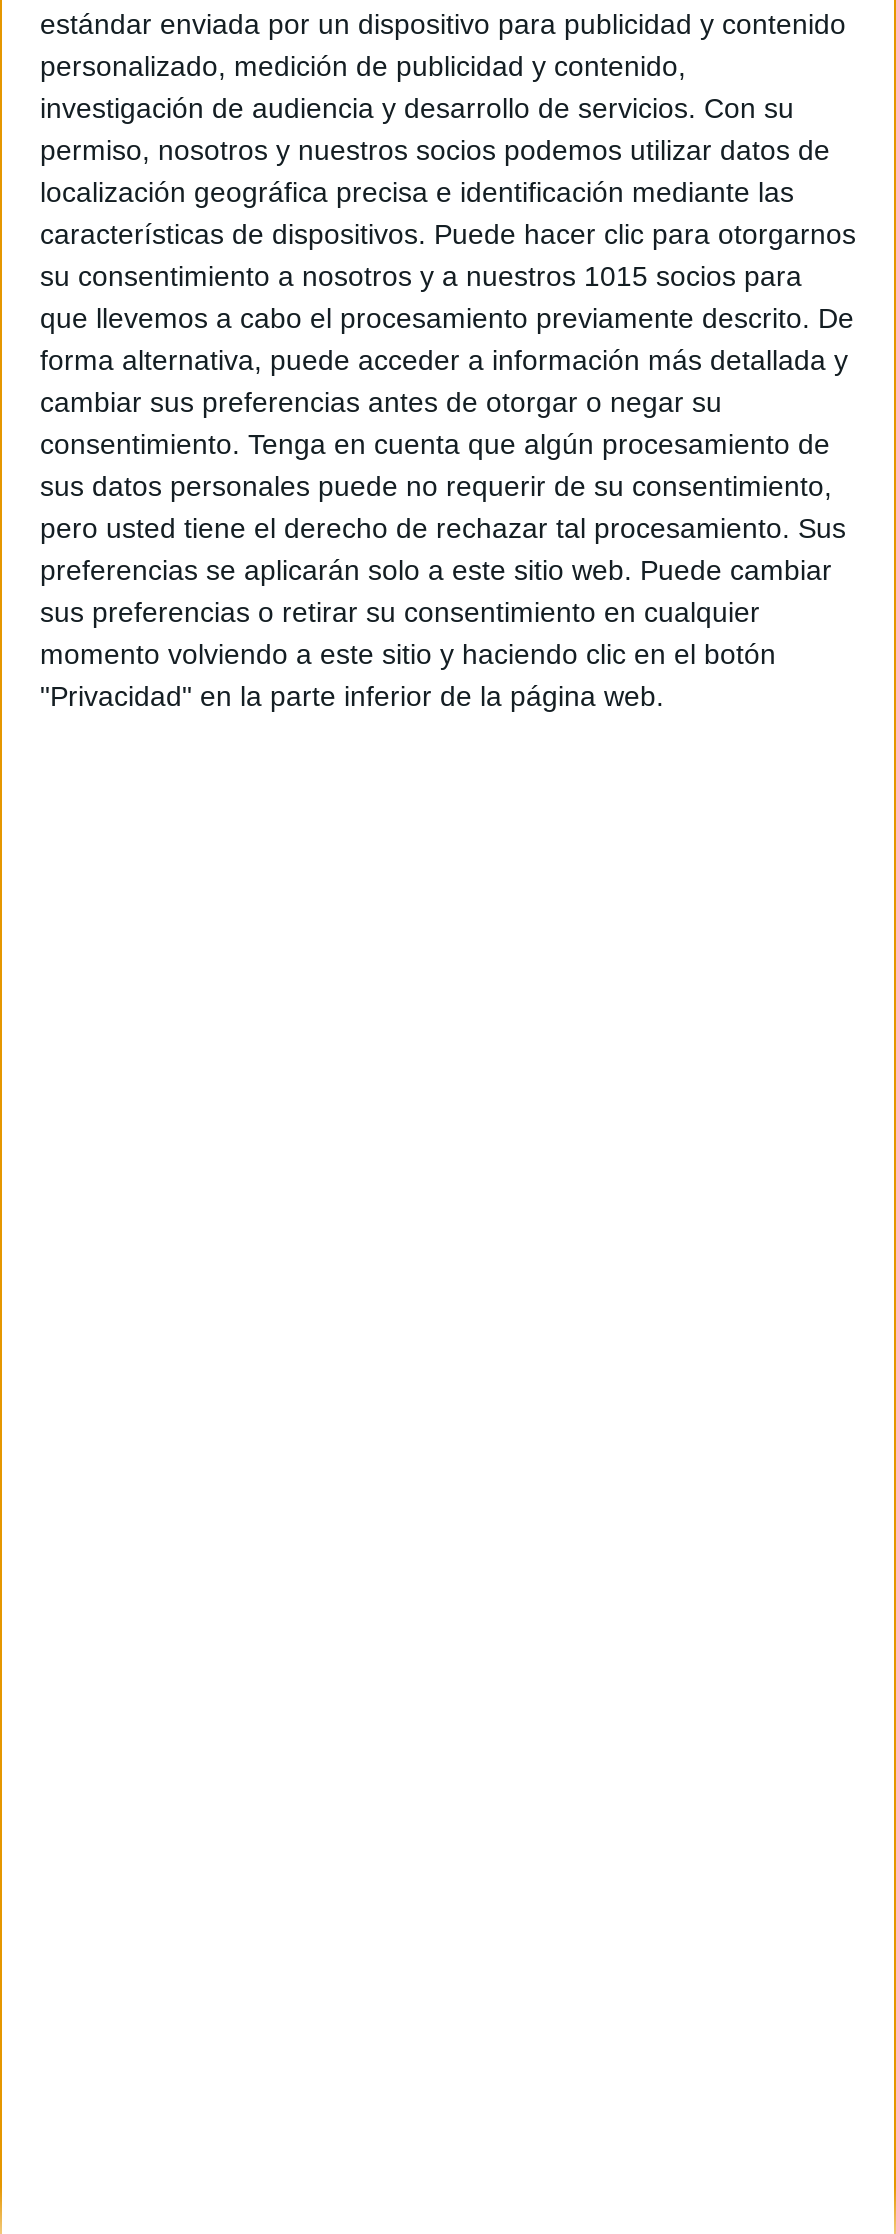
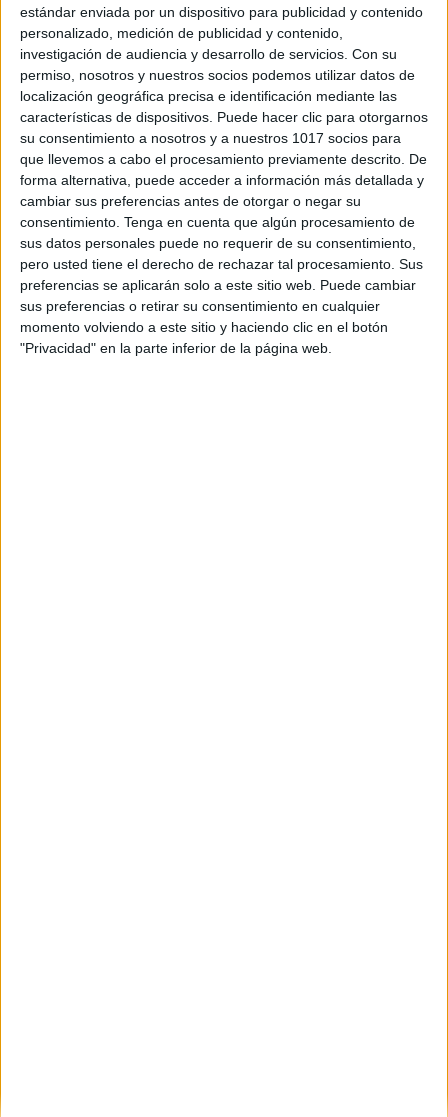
- su consentimiento a nosotros y a nuestros 1015 socios para
+ su consentimiento a nosotros y a nuestros 1017 socios para
